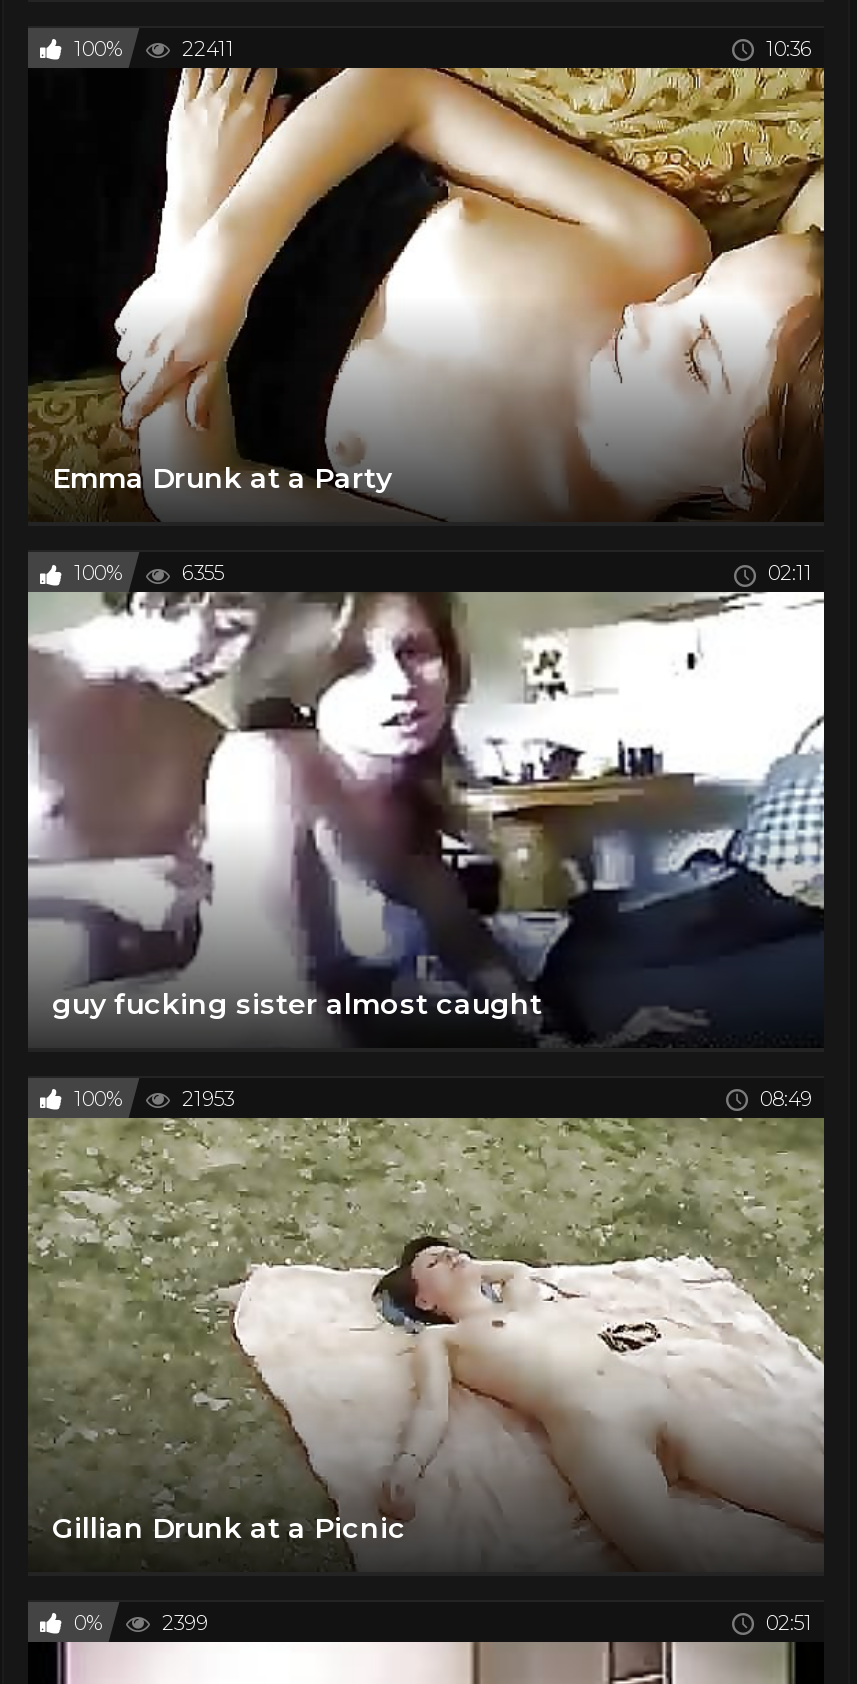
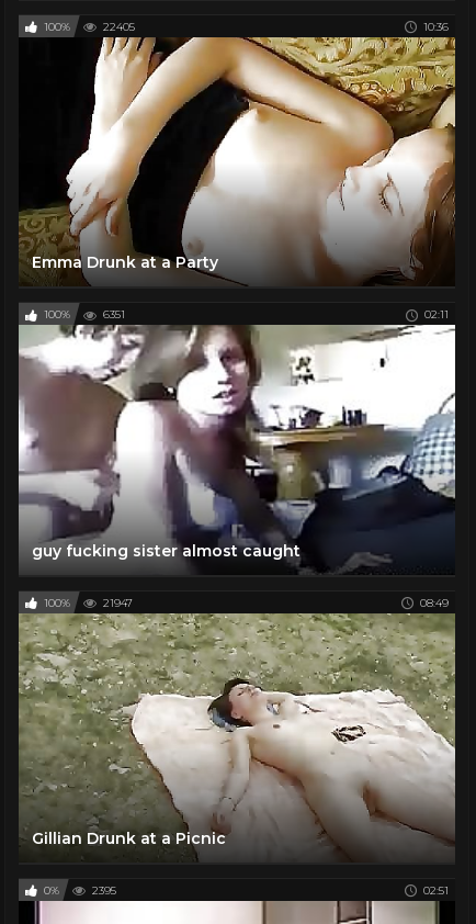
- 22411
+ 22405

- 6355
+ 6351

- 21953
+ 21947

- 2399
+ 2395
